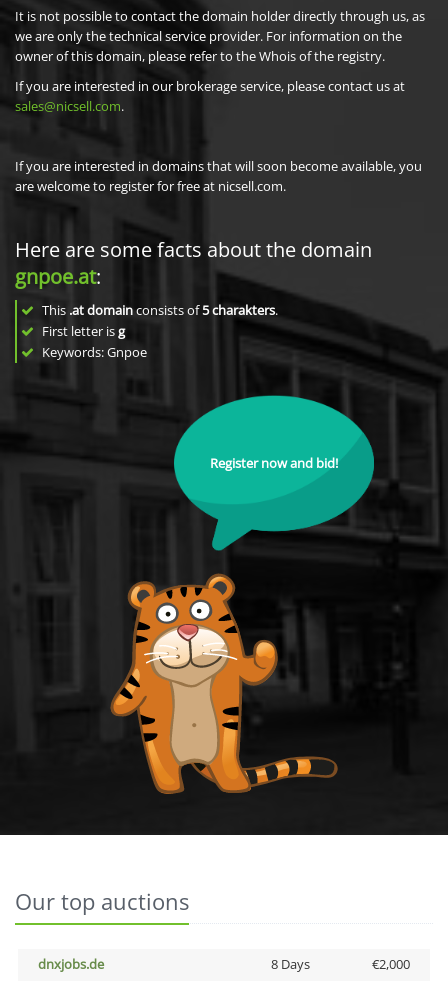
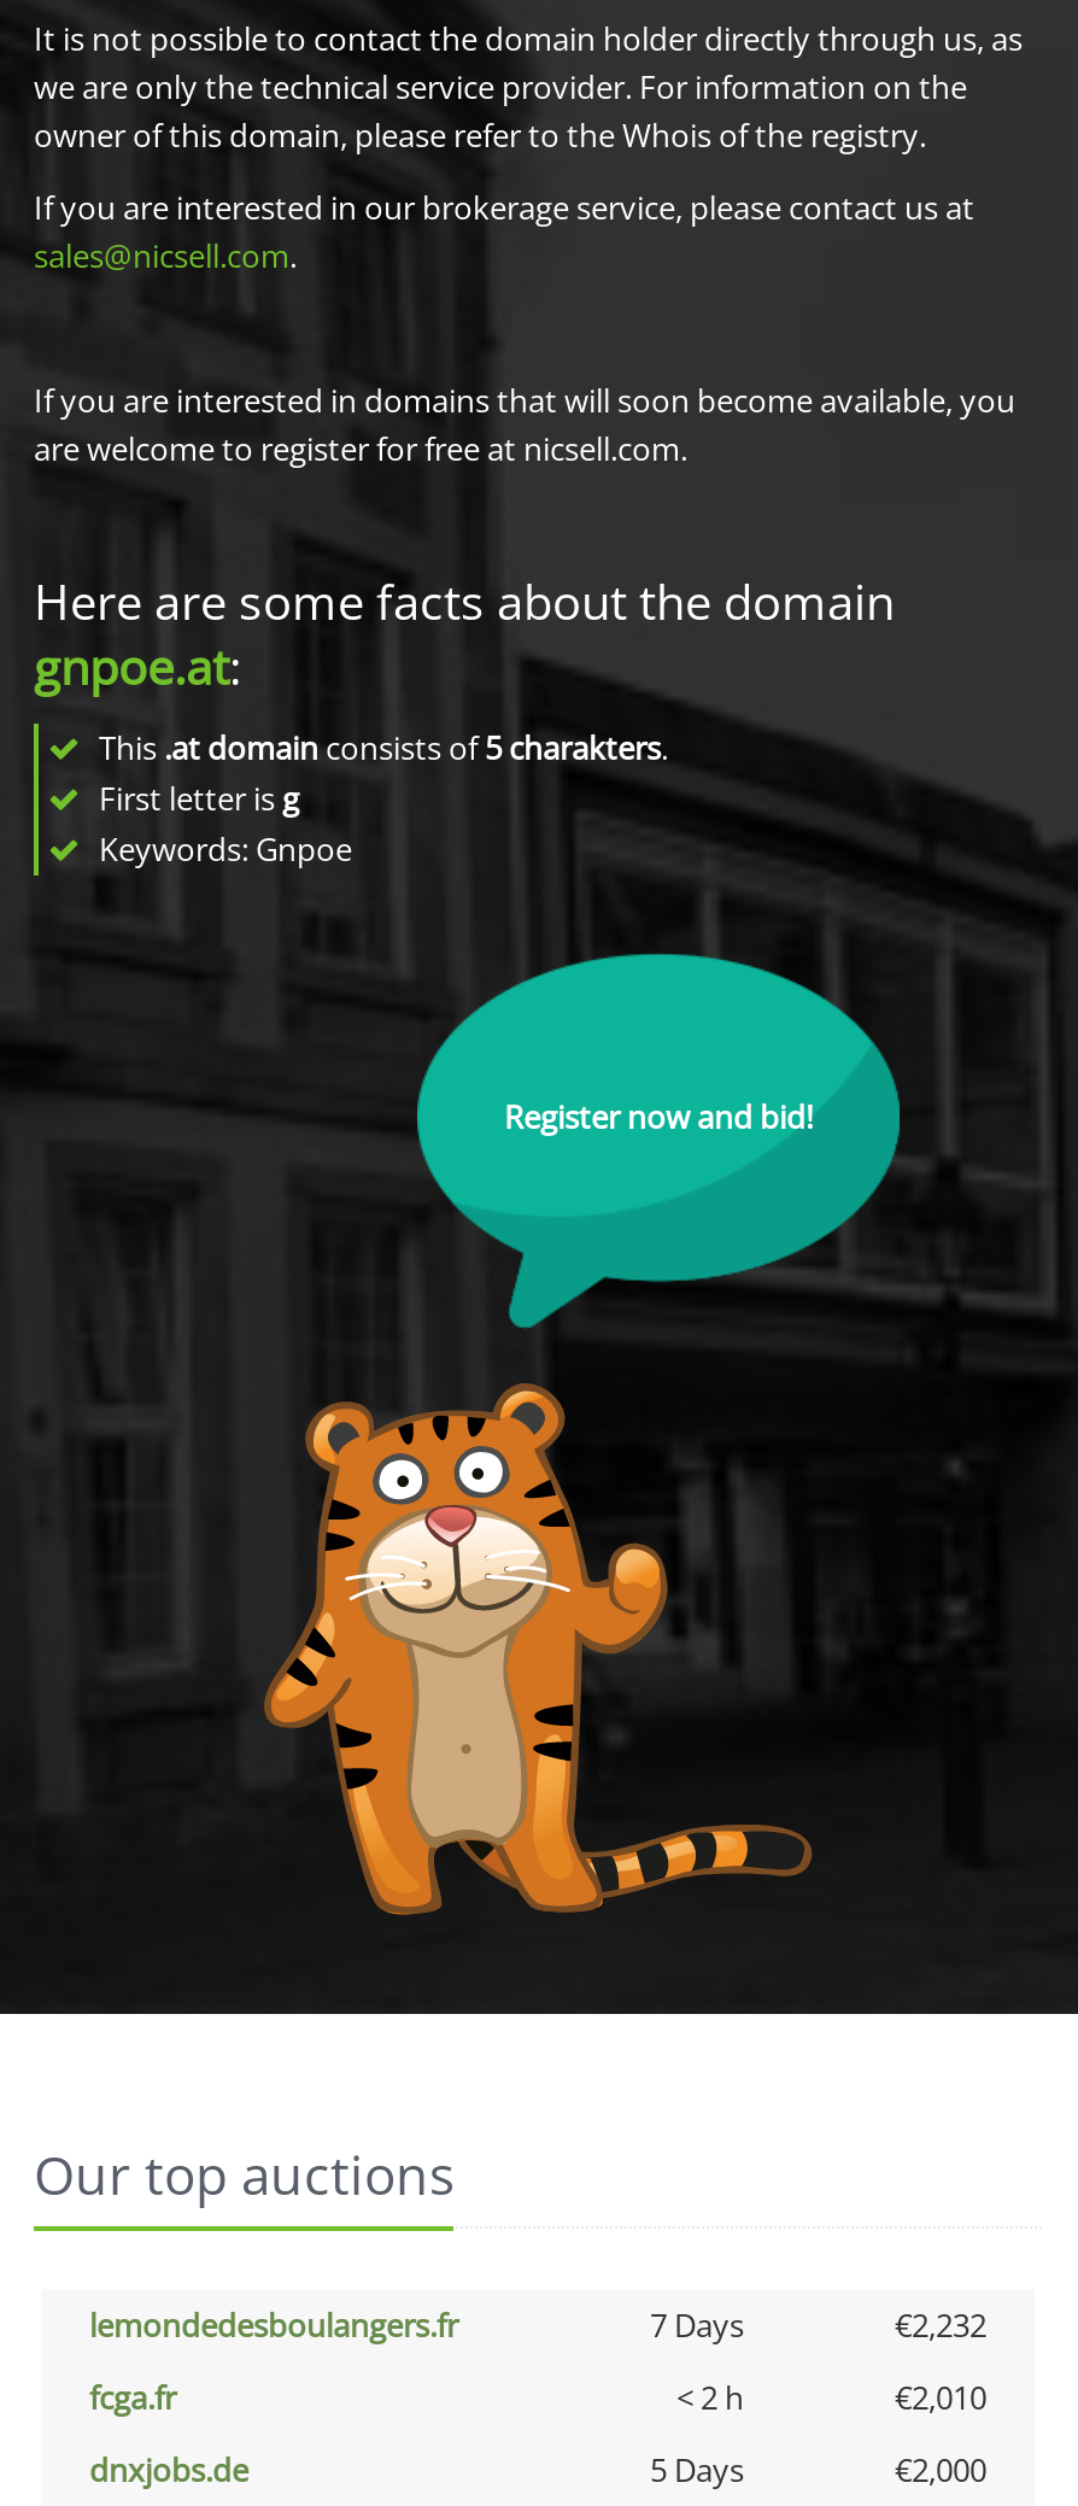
+ lemondedesboulangers.fr
+ 7 Days
+ €2,232
+ fcga.fr
+ < 2 h
+ €2,010

- 8 Days
+ 5 Days
